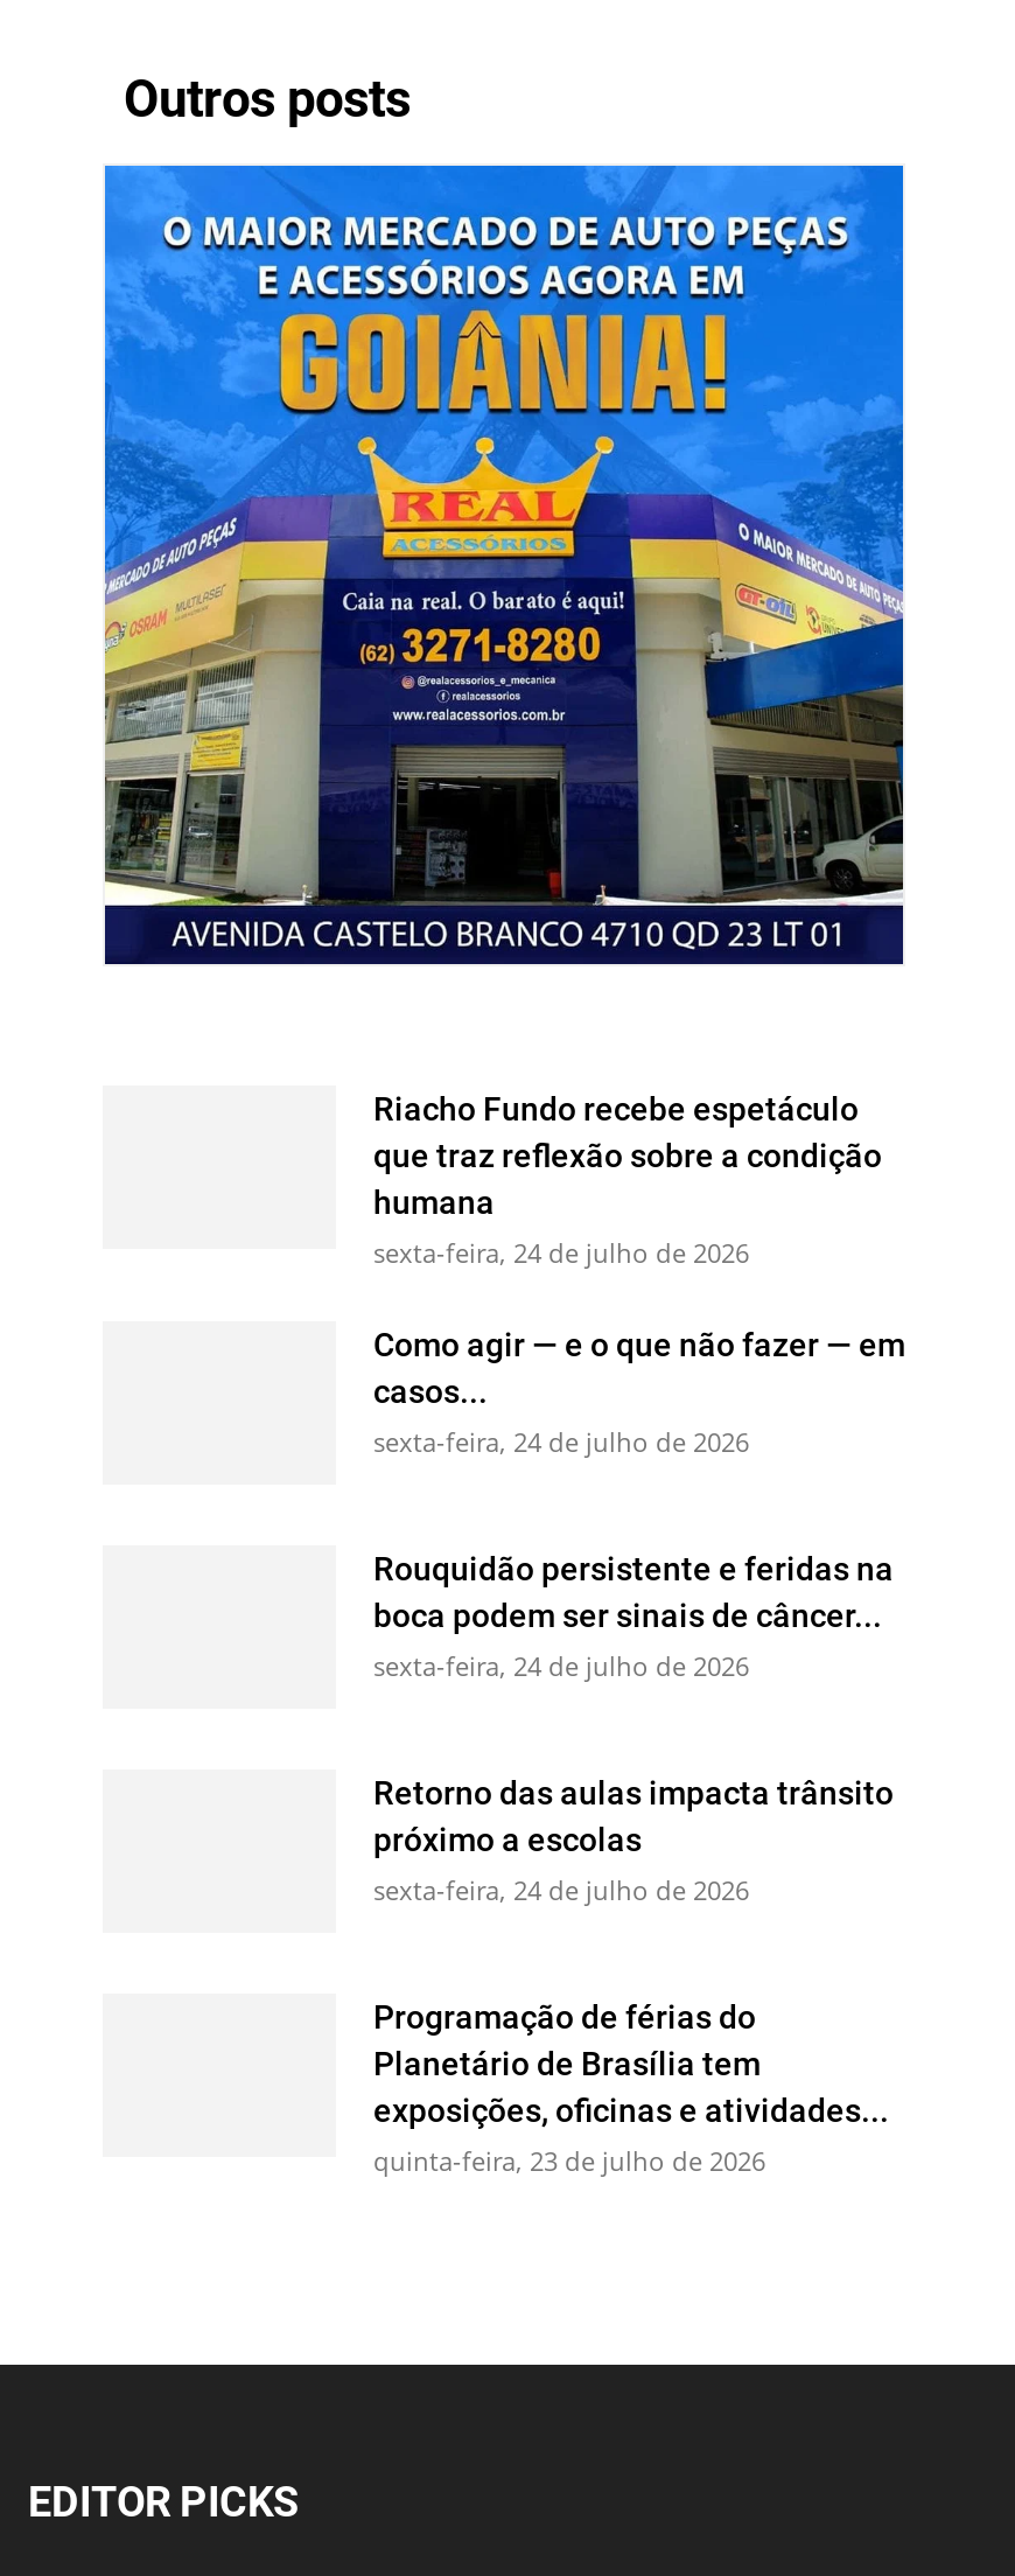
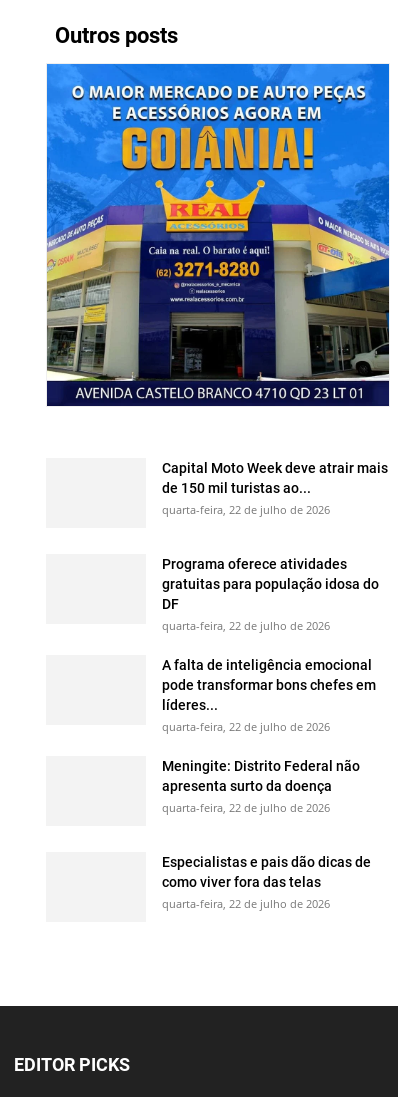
- Riacho Fundo recebe espetáculo
- que traz reflexão sobre a condição
- humana
- sexta-feira, 24 de julho de 2026
+ Capital Moto Week deve atrair mais
+ de 150 mil turistas ao...
+ quarta-feira, 22 de julho de 2026

- Como agir — e o que não fazer — em
- casos...
- sexta-feira, 24 de julho de 2026
+ Programa oferece atividades
+ gratuitas para população idosa do
+ DF
+ quarta-feira, 22 de julho de 2026

- Rouquidão persistente e feridas na
- boca podem ser sinais de câncer...
- sexta-feira, 24 de julho de 2026
+ A falta de inteligência emocional
+ pode transformar bons chefes em
+ líderes...
+ quarta-feira, 22 de julho de 2026

- Retorno das aulas impacta trânsito
- próximo a escolas
- sexta-feira, 24 de julho de 2026
+ Meningite: Distrito Federal não
+ apresenta surto da doença
+ quarta-feira, 22 de julho de 2026

- Programação de férias do
- Planetário de Brasília tem
- exposições, oficinas e atividades...
- quinta-feira, 23 de julho de 2026
+ Especialistas e pais dão dicas de
+ como viver fora das telas
+ quarta-feira, 22 de julho de 2026
